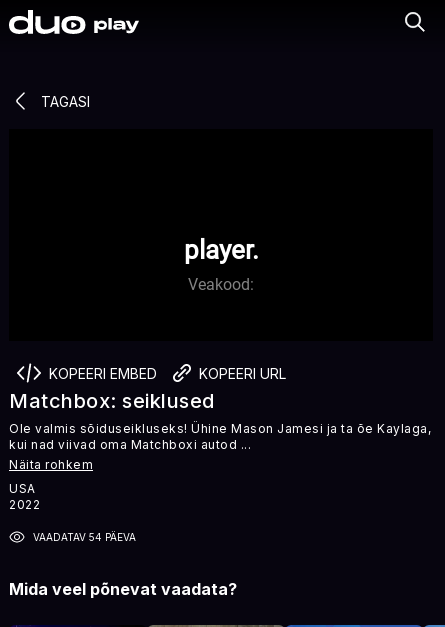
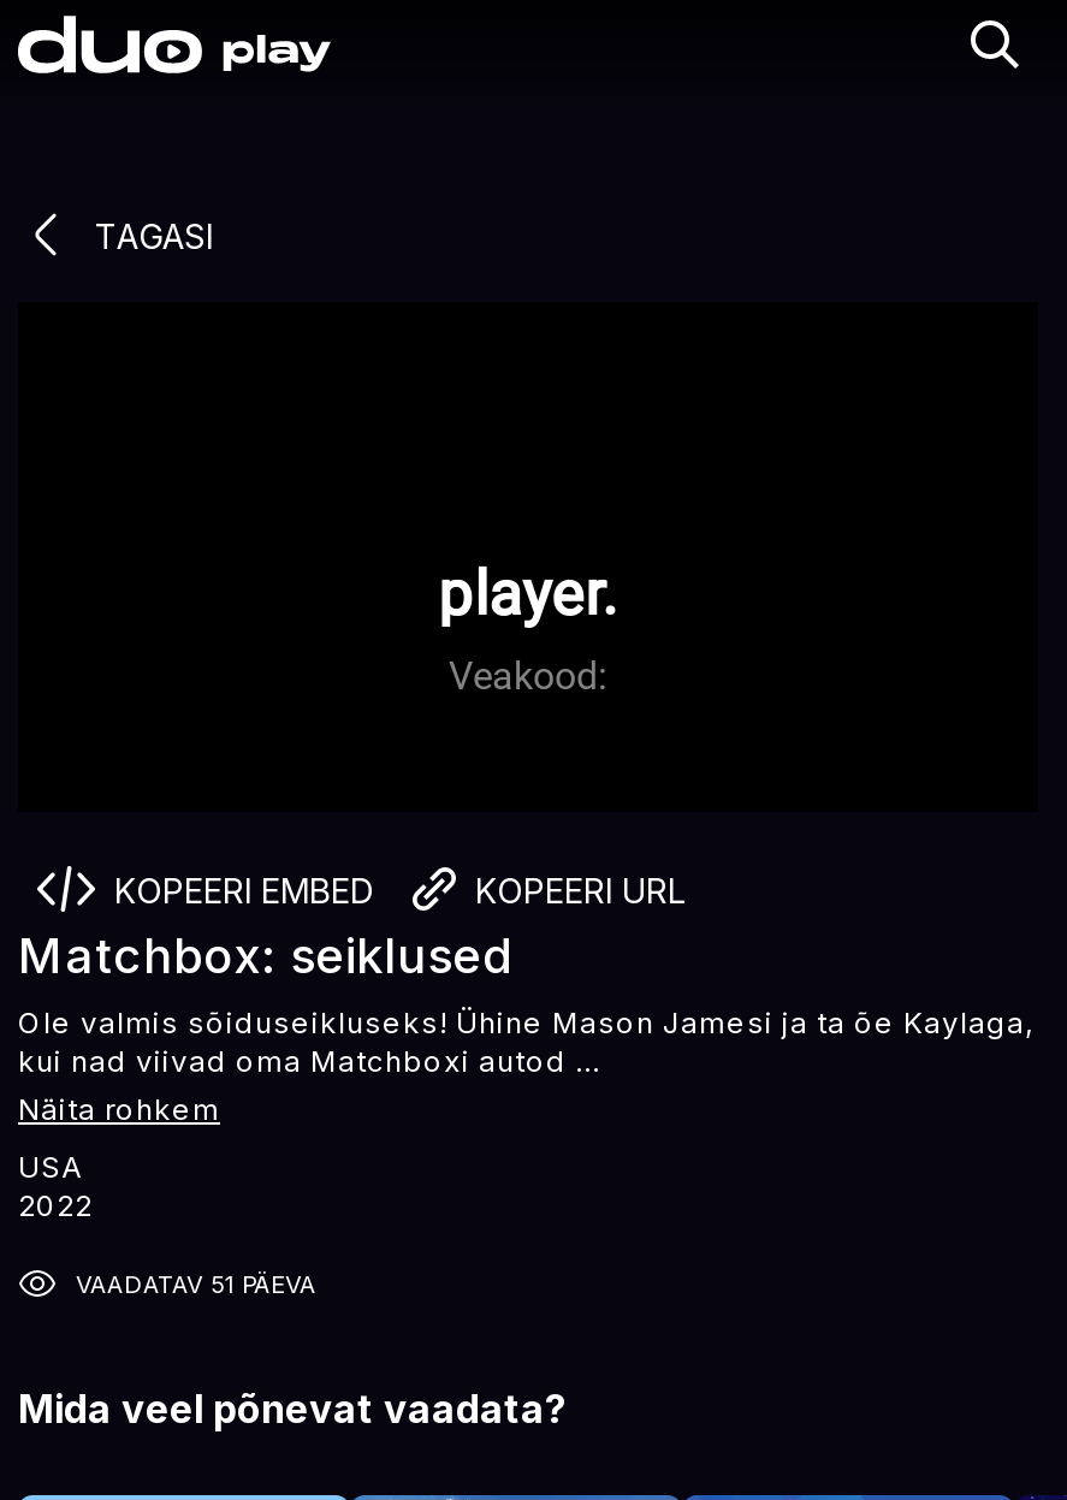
- VAADATAV 54 PÄEVA
+ VAADATAV 51 PÄEVA
